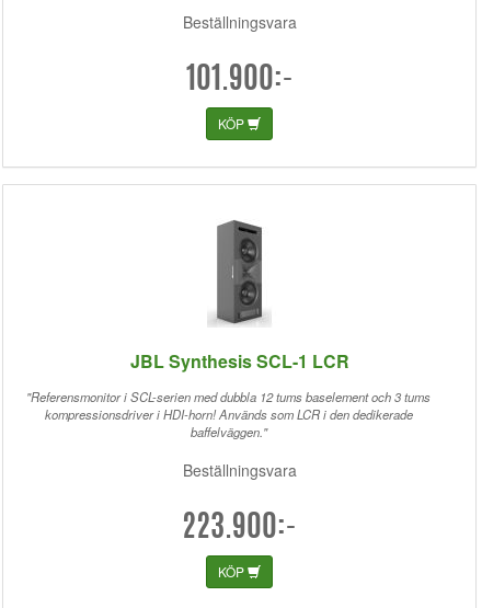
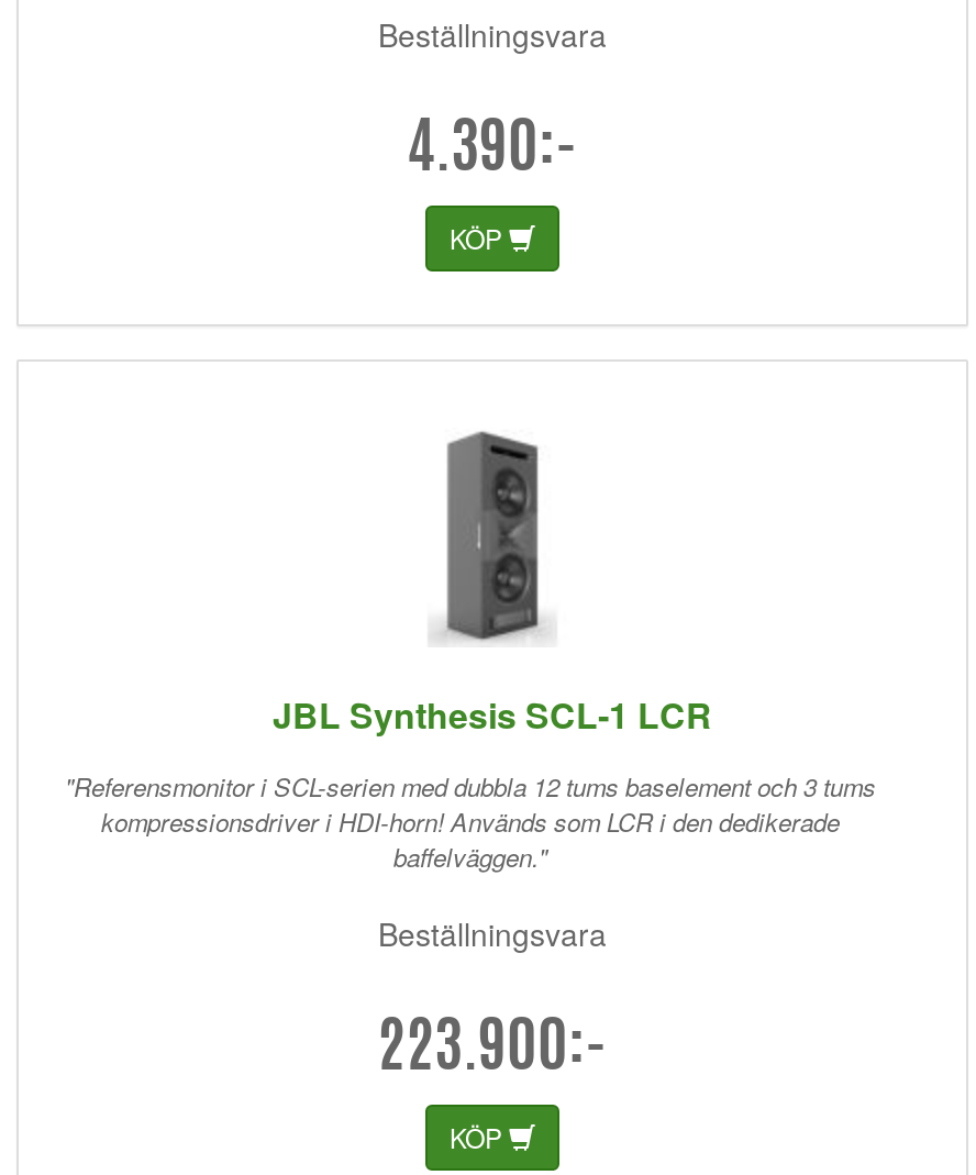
- 101.900:-
+ 4.390:-
